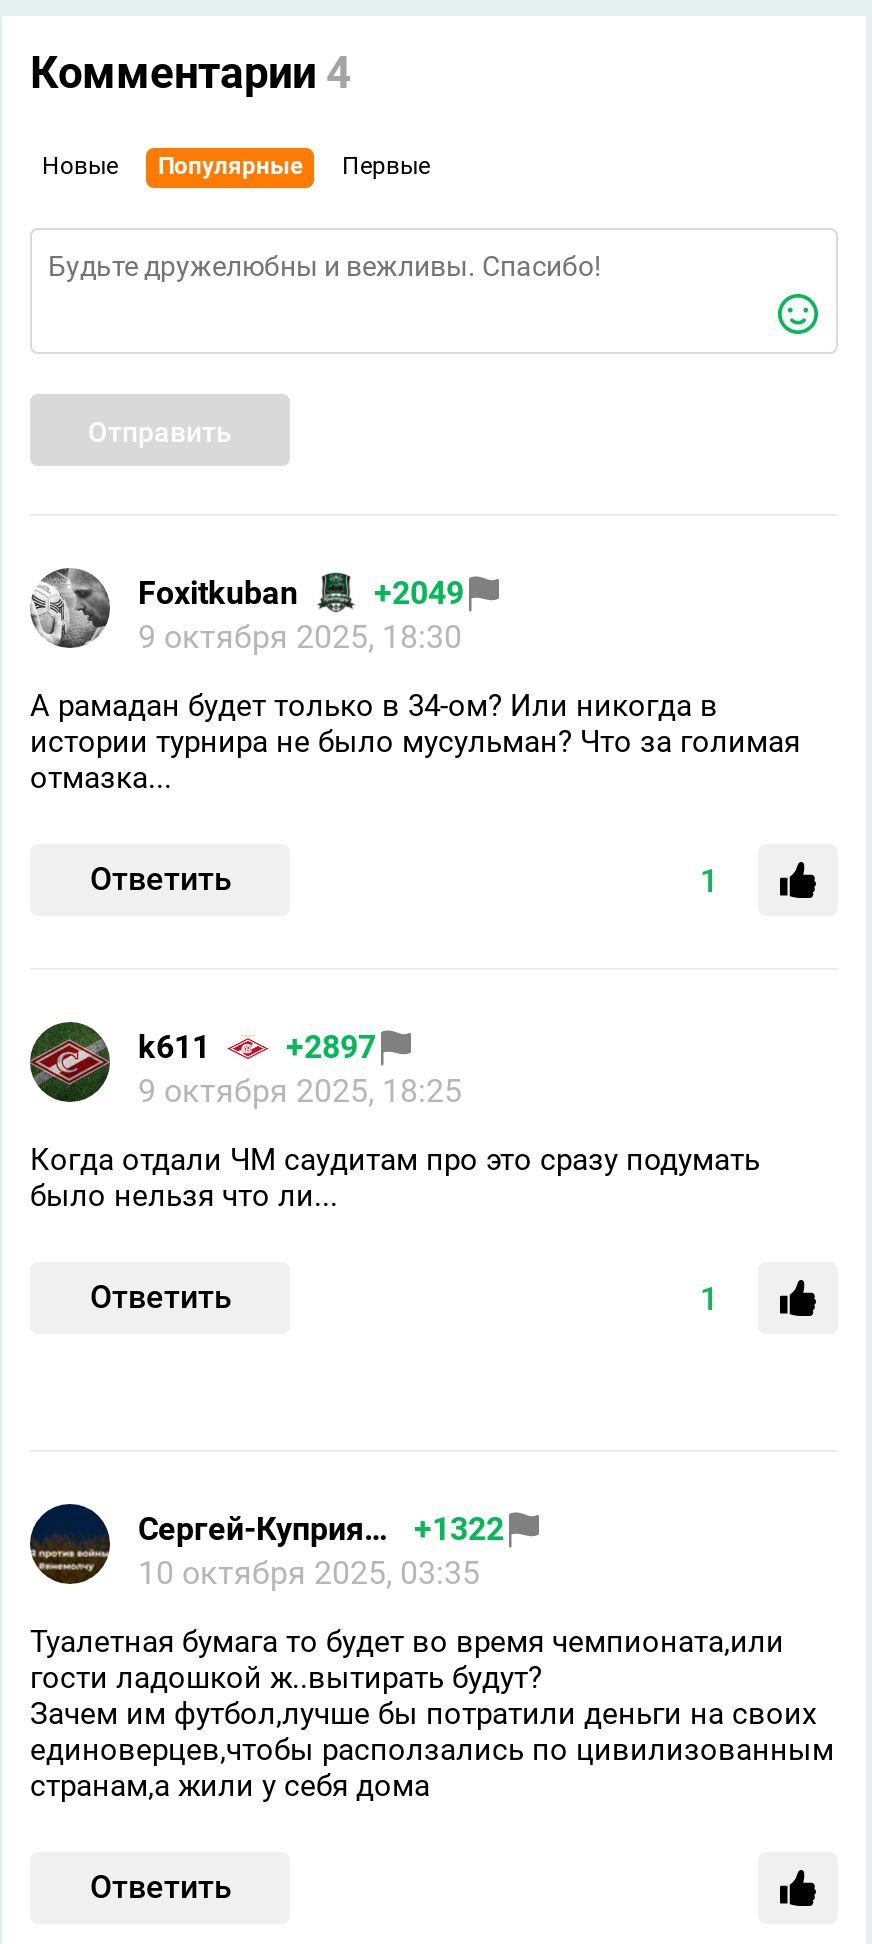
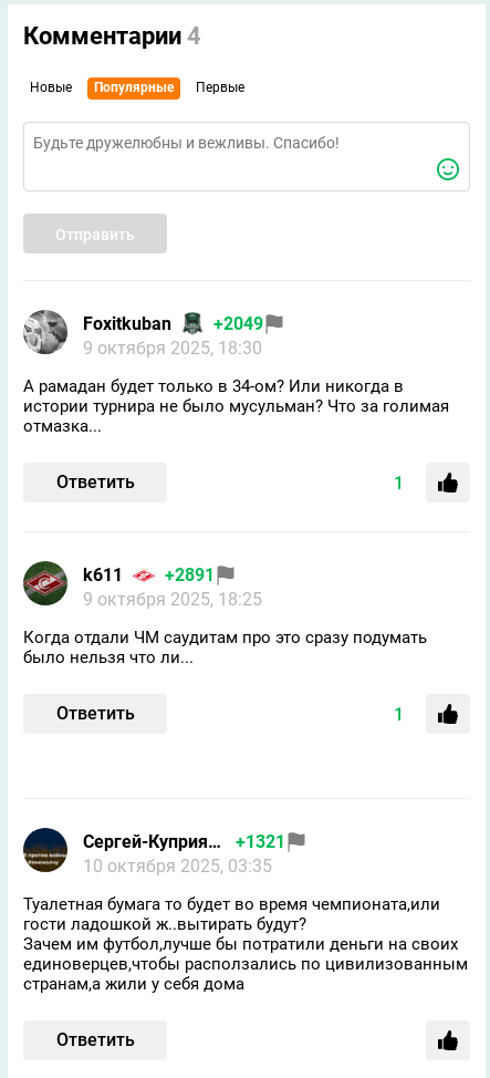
- k611 +2897
+ k611 +2891

- +1322
+ +1321
